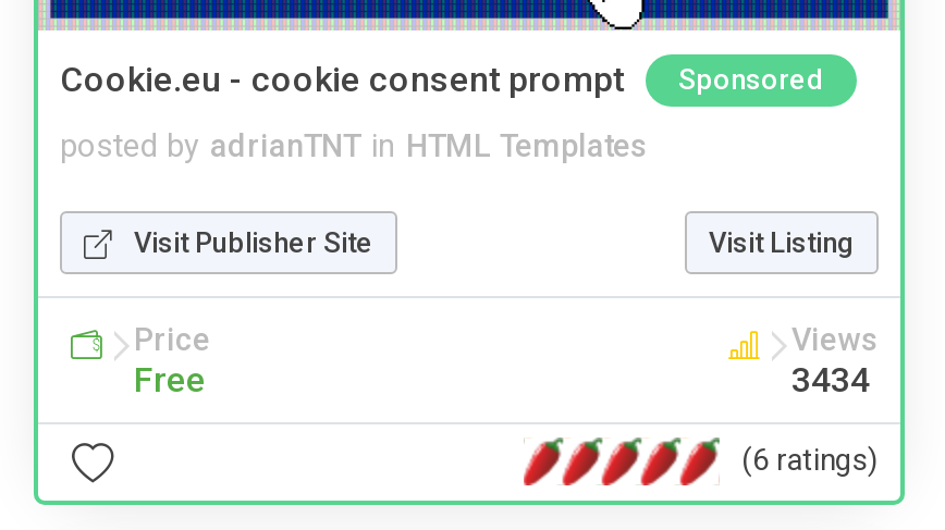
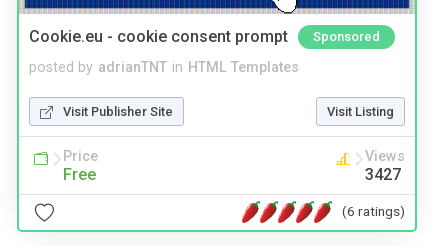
- 3434
+ 3427
